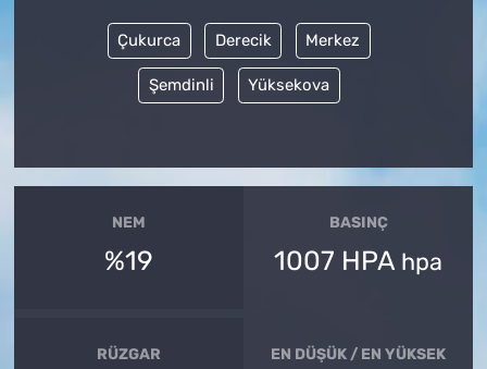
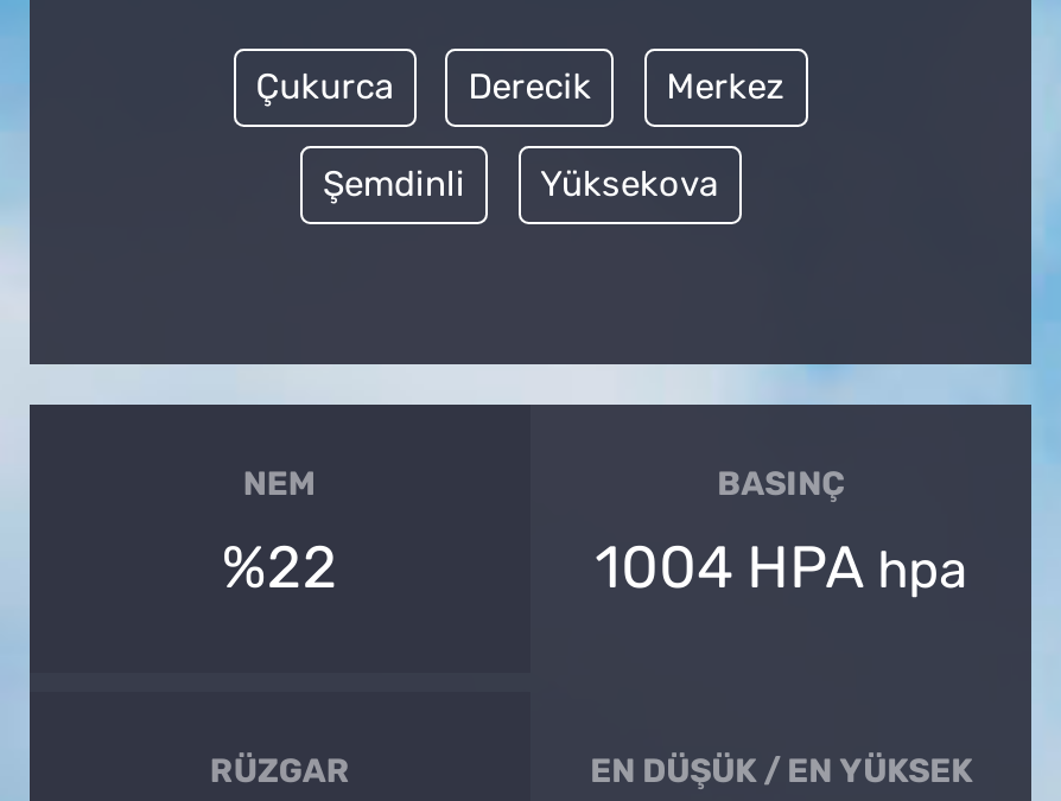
- %19
+ %22

- 1007 HPA hpa
+ 1004 HPA hpa
